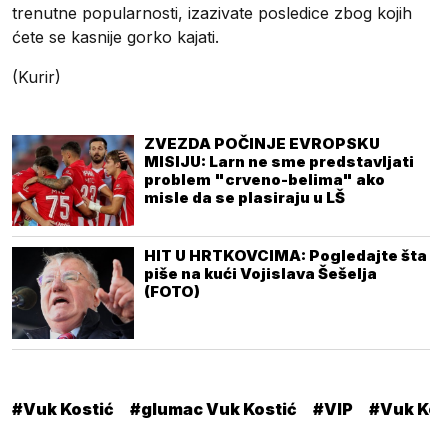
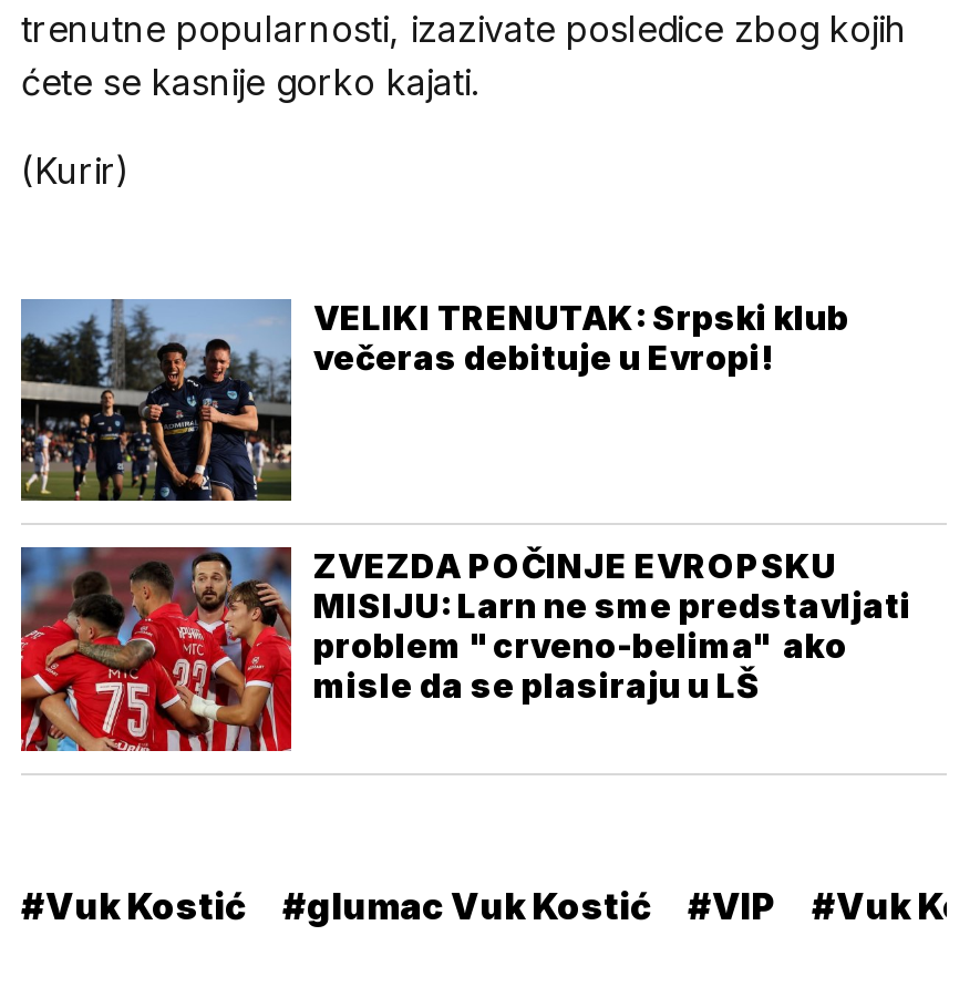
+ [image]
+ VELIKI TRENUTAK: Srpski klub
+ večeras debituje u Evropi!

moved down: [image] | ZVEZDA POČINJE EVROPSKU | MISIJU: Larn ne sme predstavljati | problem "crveno-belima" ako | misle da se plasiraju u LŠ

- [image]
- HIT U HRTKOVCIMA: Pogledajte šta
- piše na kući Vojislava Šešelja
- (FOTO)
